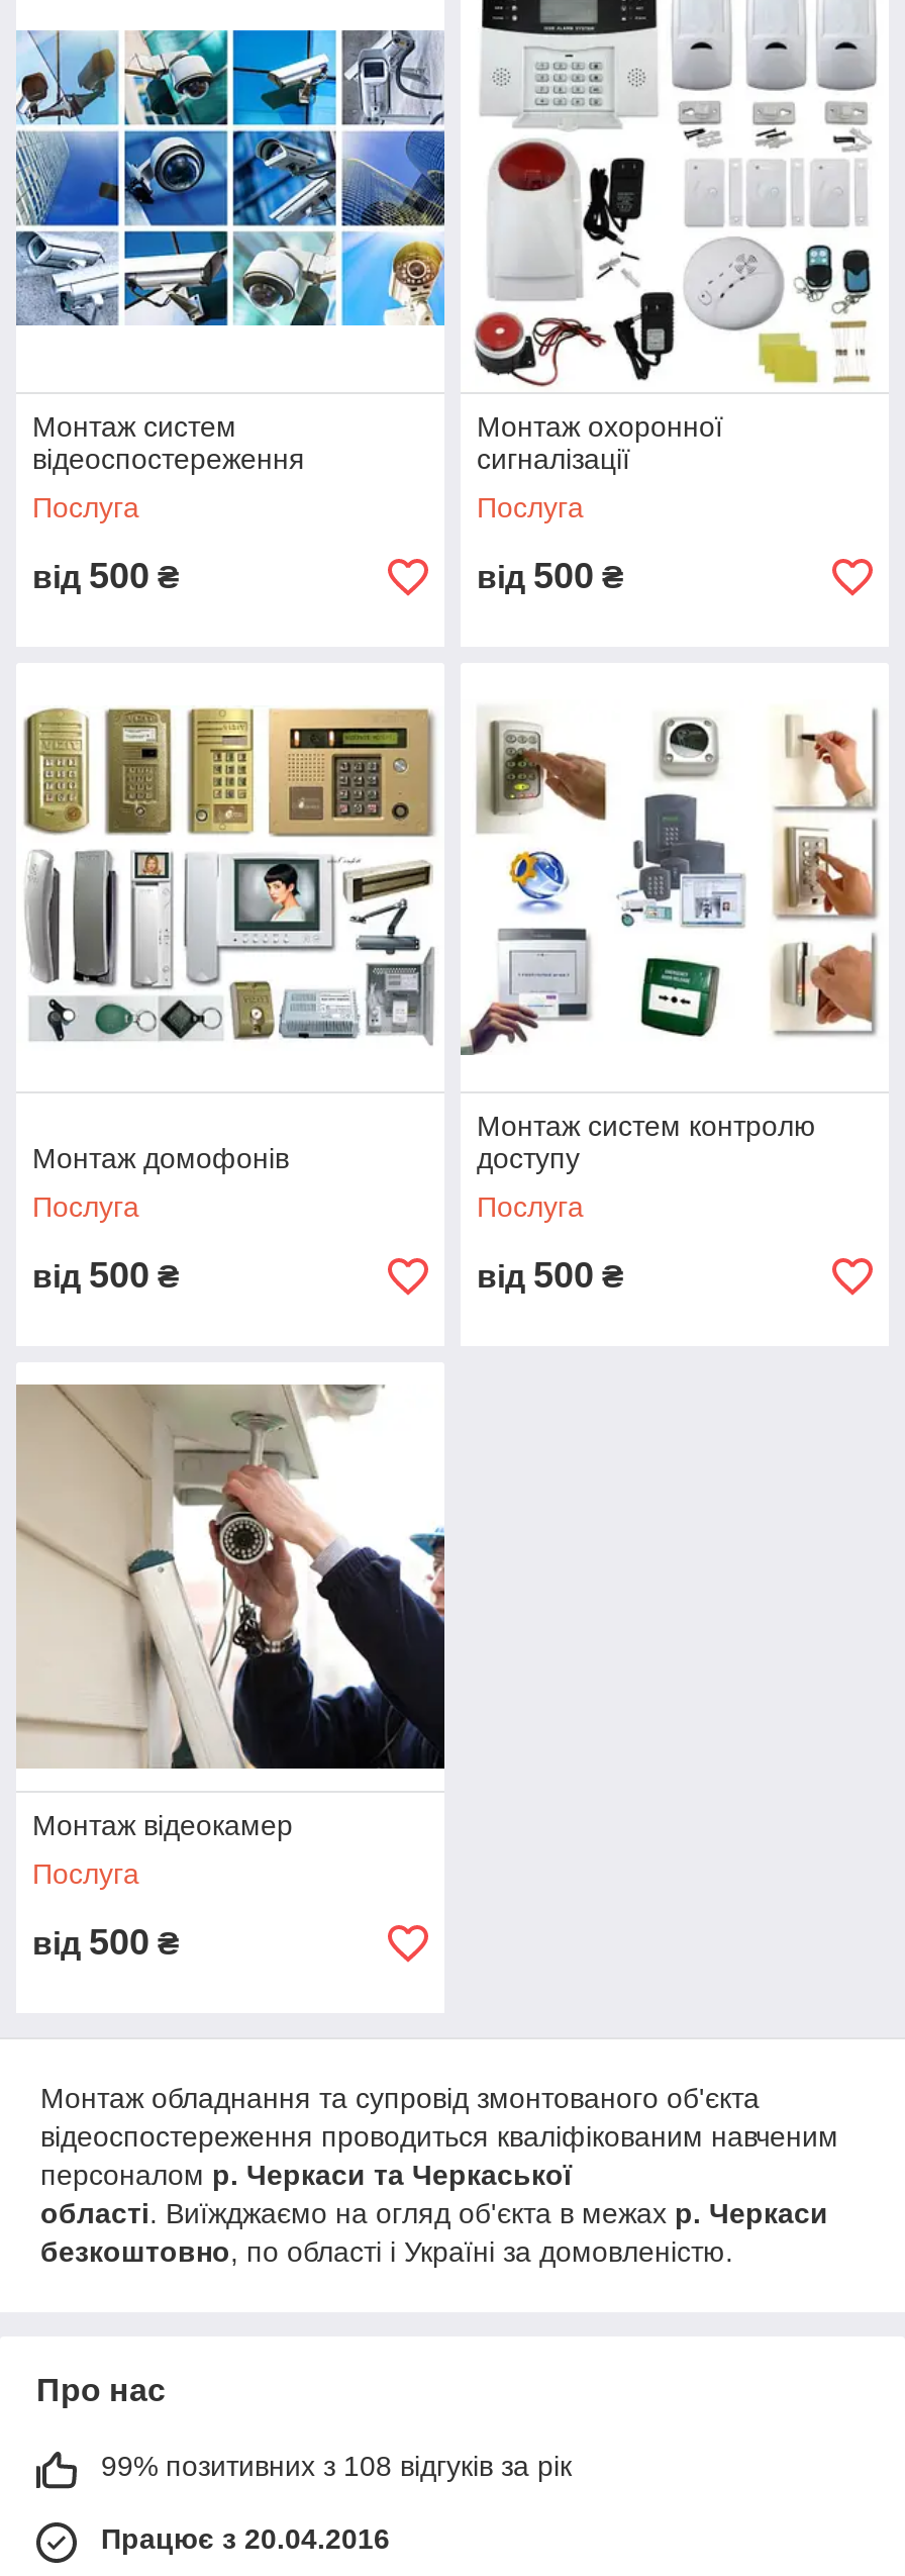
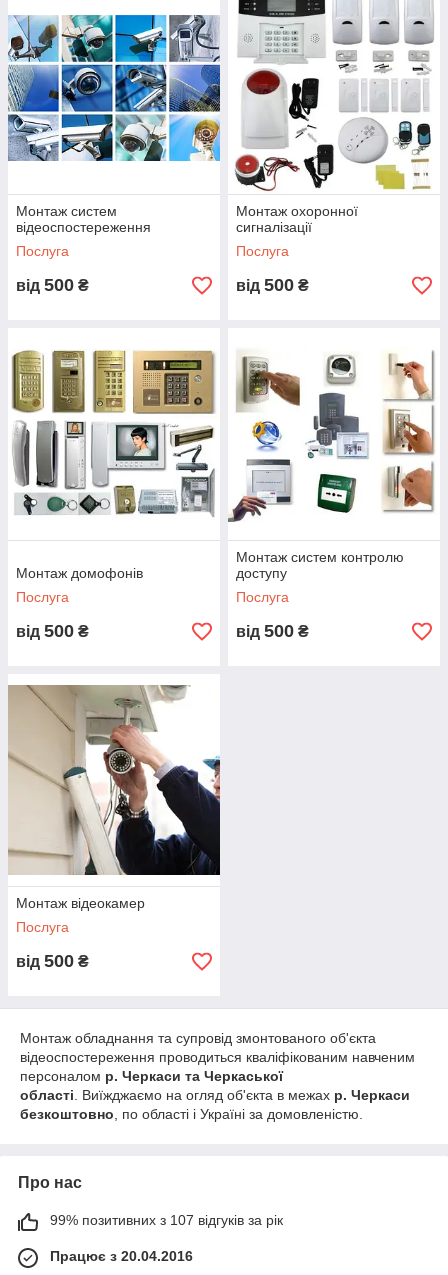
- 99% позитивних з 108 відгуків за рік
+ 99% позитивних з 107 відгуків за рік
